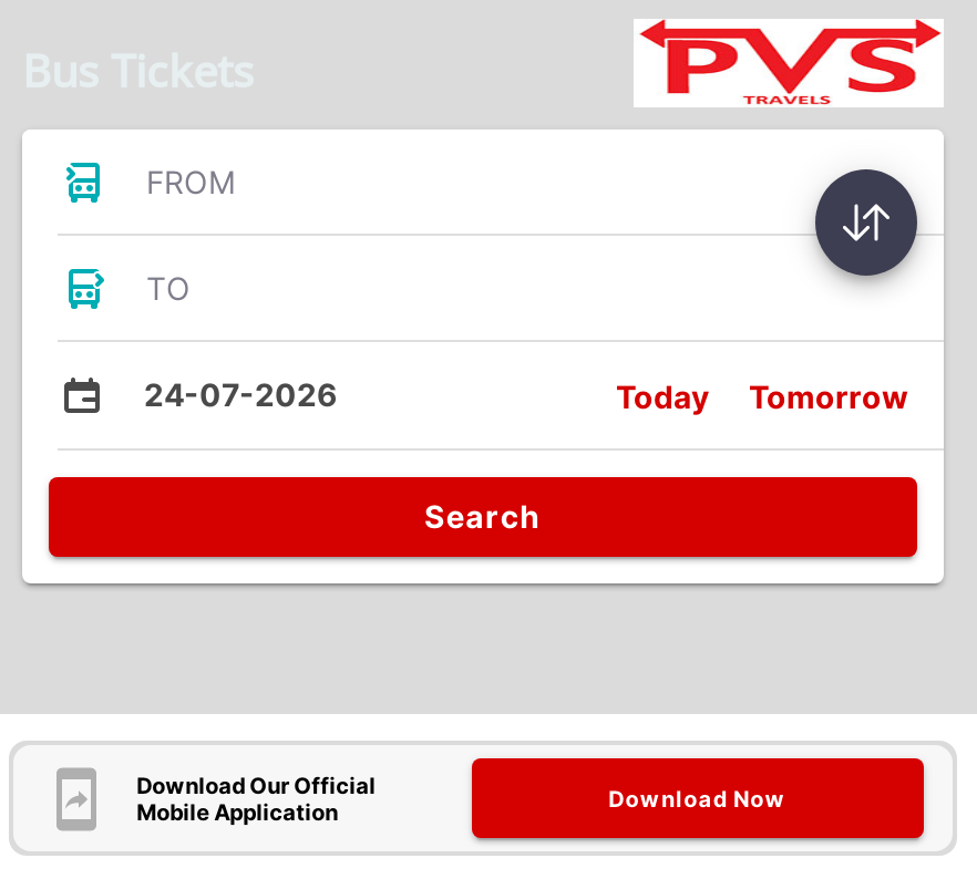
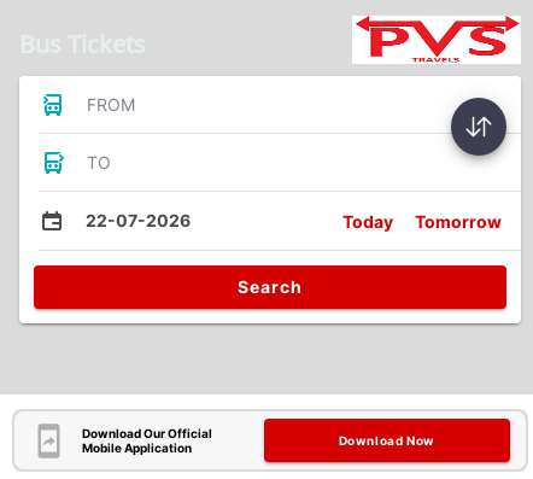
- 24-07-2026
+ 22-07-2026
